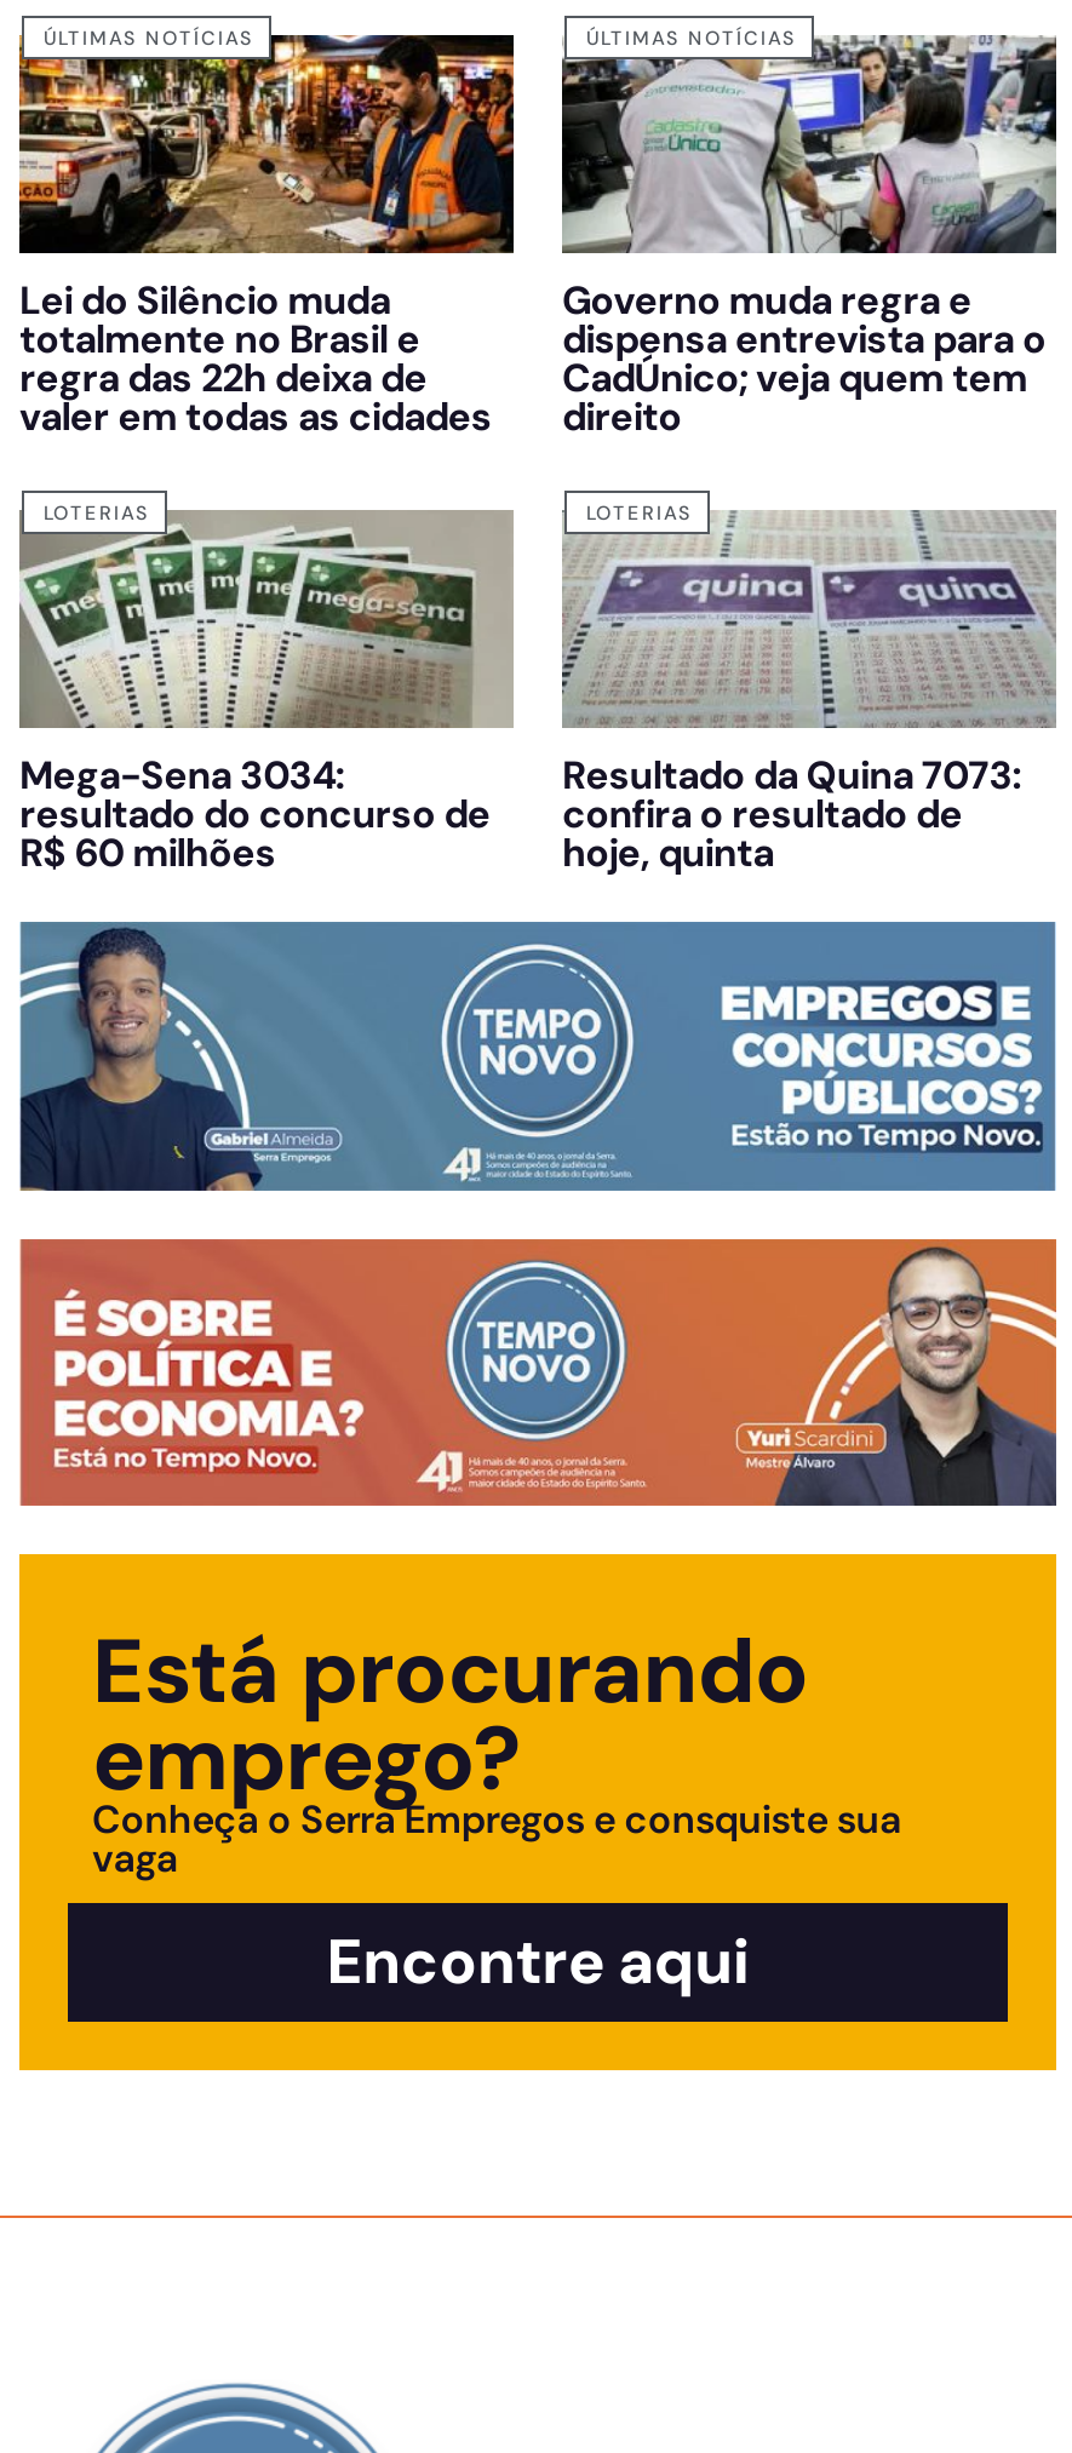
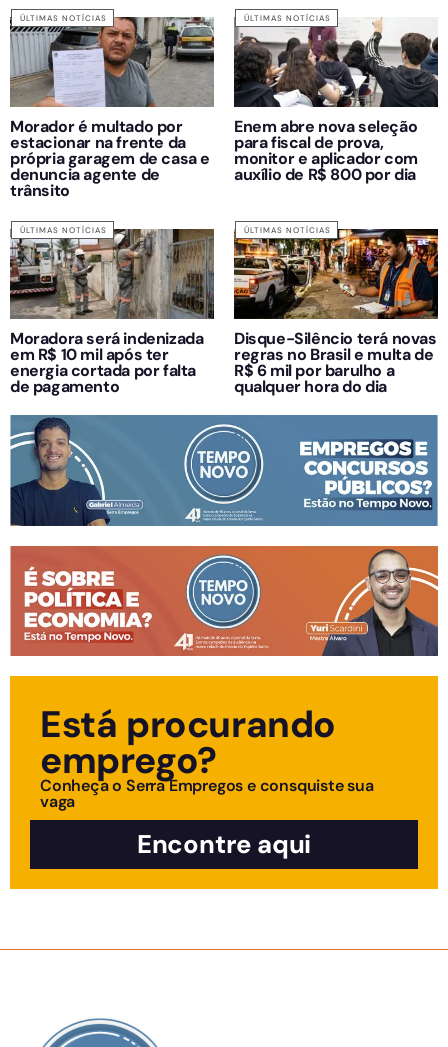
- [image]
- Lei do Silêncio muda
- totalmente no Brasil e
- regra das 22h deixa de
- valer em todas as cidades
+ [image]
+ Morador é multado por
+ estacionar na frente da
+ própria garagem de casa e
+ denuncia agente de
+ trânsito

- [image]
- Governo muda regra e
- dispensa entrevista para o
- CadÚnico; veja quem tem
- direito
+ [image]
+ Enem abre nova seleção
+ para fiscal de prova,
+ monitor e aplicador com
+ auxílio de R$ 800 por dia

- [image]
- LOTERIAS
+ [image]
+ ÚLTIMAS NOTÍCIAS

- [image]
- LOTERIAS
+ [image]
+ ÚLTIMAS NOTÍCIAS

- Mega-Sena 3034:
- resultado do concurso de
- R$ 60 milhões
+ Moradora será indenizada
+ em R$ 10 mil após ter
+ energia cortada por falta
+ de pagamento

- Resultado da Quina 7073:
- confira o resultado de
- hoje, quinta
+ Disque-Silêncio terá novas
+ regras no Brasil e multa de
+ R$ 6 mil por barulho a
+ qualquer hora do dia
